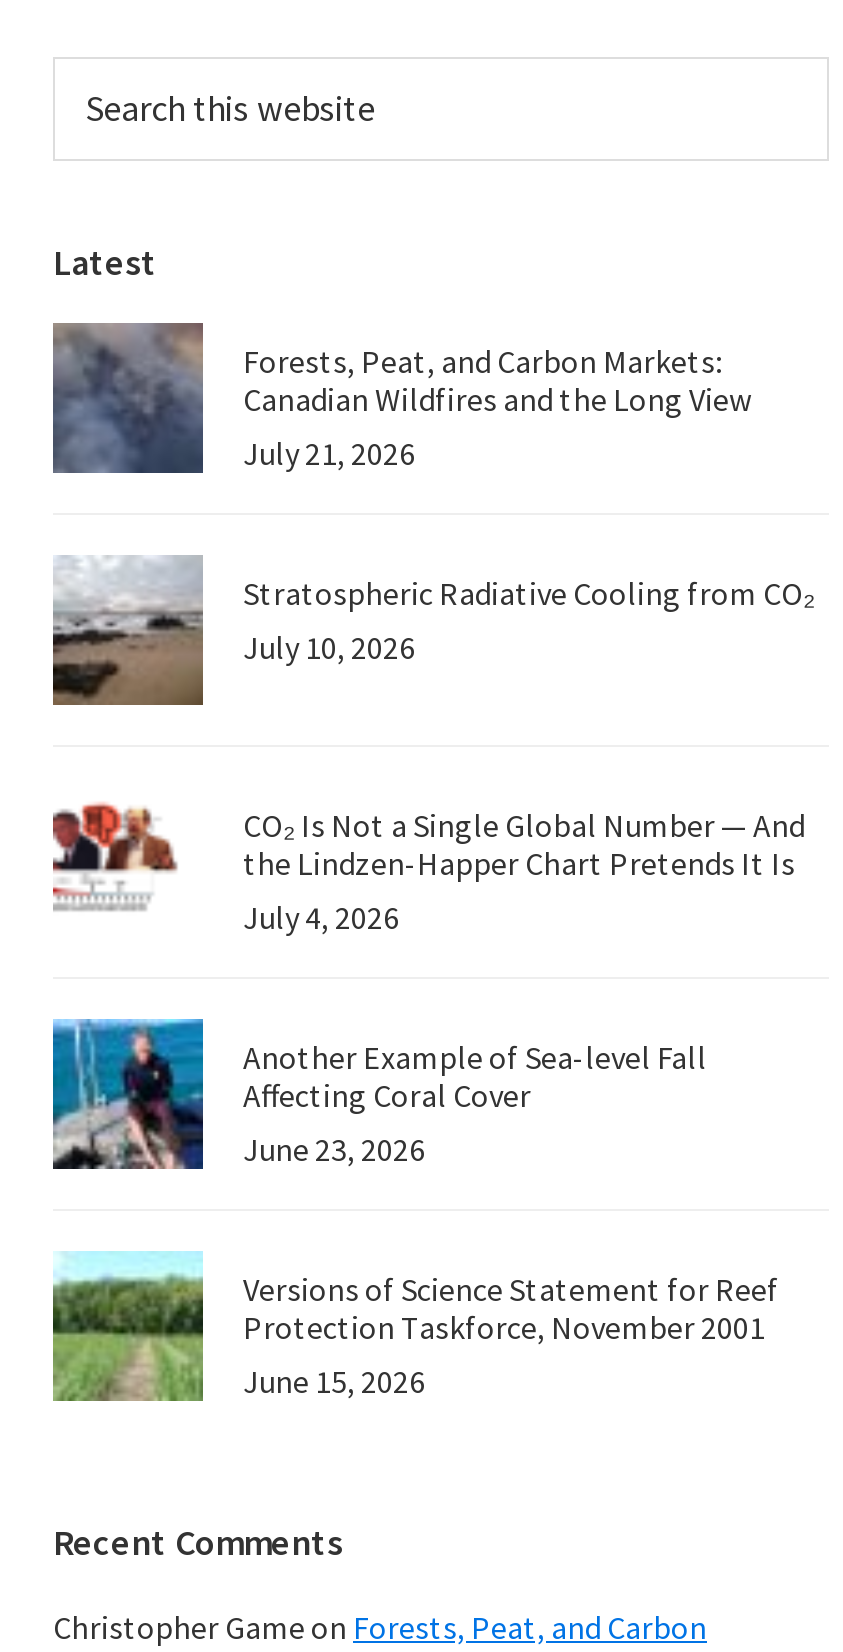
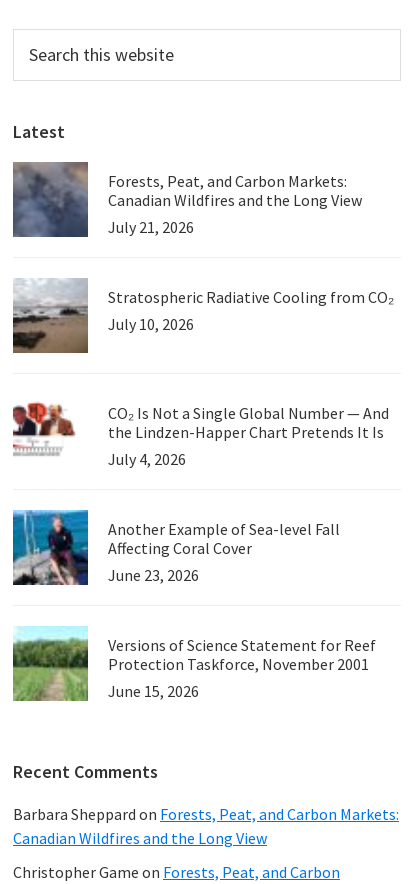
+ Barbara Sheppard on Forests, Peat, and Carbon Markets:
+ Canadian Wildfires and the Long View
